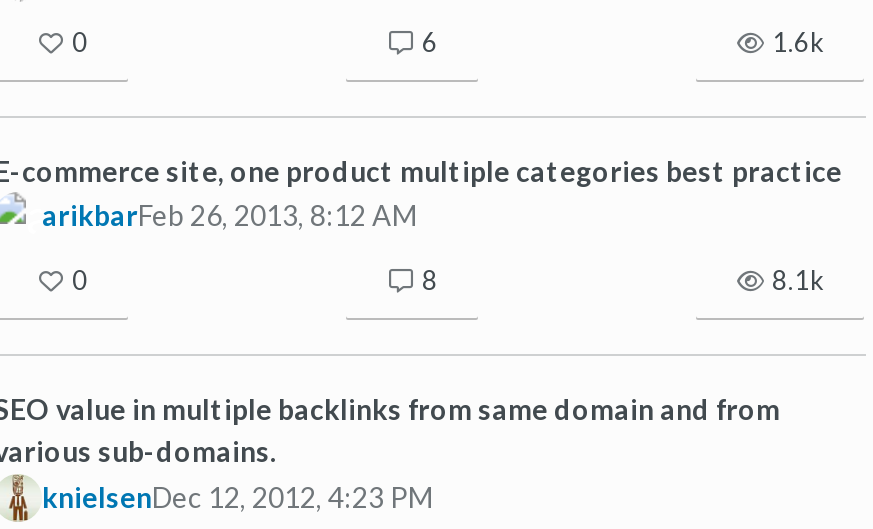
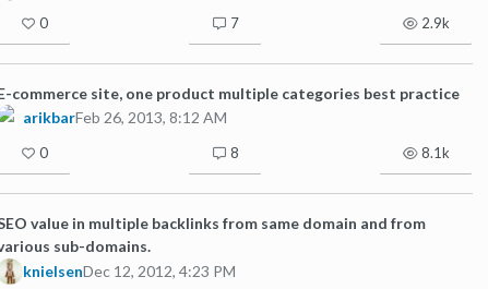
- 6
- 1.6k
+ 7
+ 2.9k
